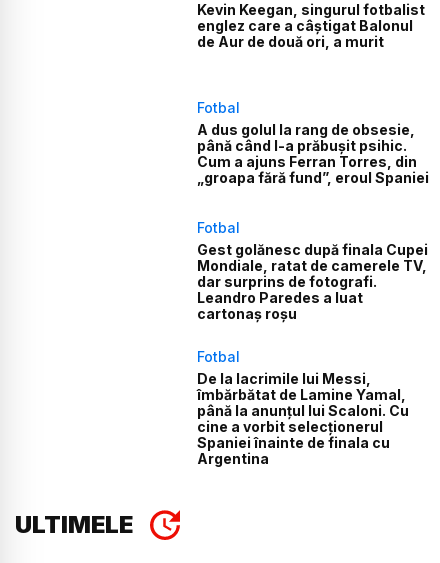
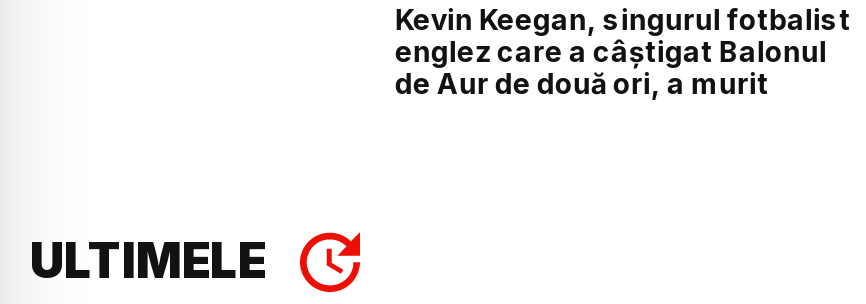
- Fotbal
- A dus golul la rang de obsesie,
- până când l-a prăbușit psihic.
- Cum a ajuns Ferran Torres, din
- „groapa fără fund”, eroul Spaniei
- Fotbal
- Gest golănesc după finala Cupei
- Mondiale, ratat de camerele TV,
- dar surprins de fotografi.
- Leandro Paredes a luat
- cartonaș roșu
- Fotbal
- De la lacrimile lui Messi,
- îmbărbătat de Lamine Yamal,
- până la anunțul lui Scaloni. Cu
- cine a vorbit selecționerul
- Spaniei înainte de finala cu
- Argentina
